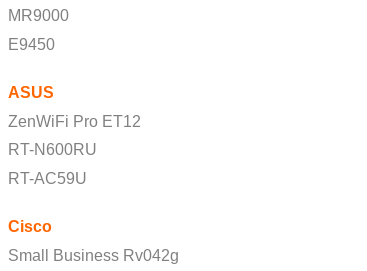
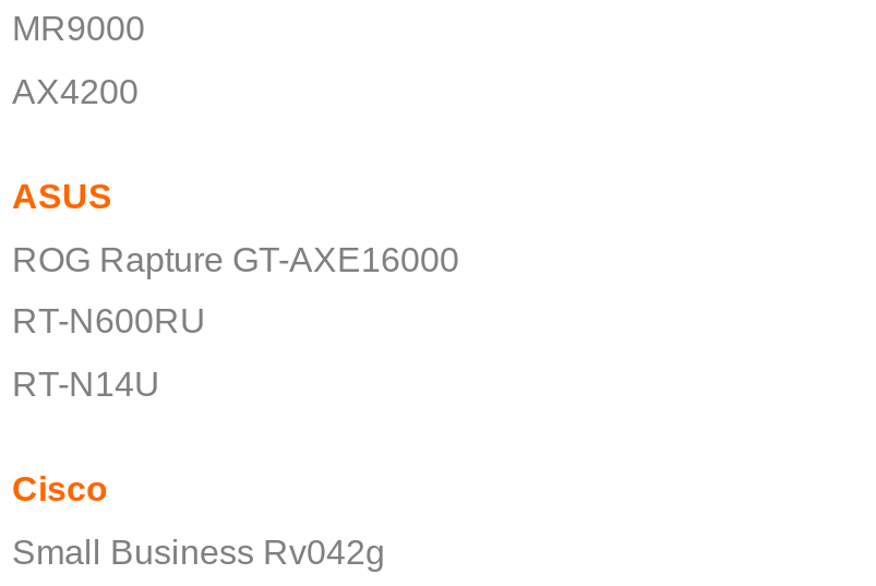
- E9450
+ AX4200

- ZenWiFi Pro ET12
+ ROG Rapture GT-AXE16000

- RT-AC59U
+ RT-N14U
